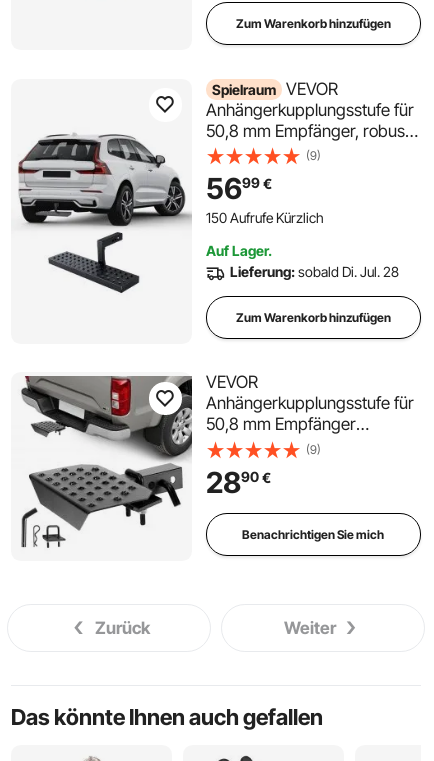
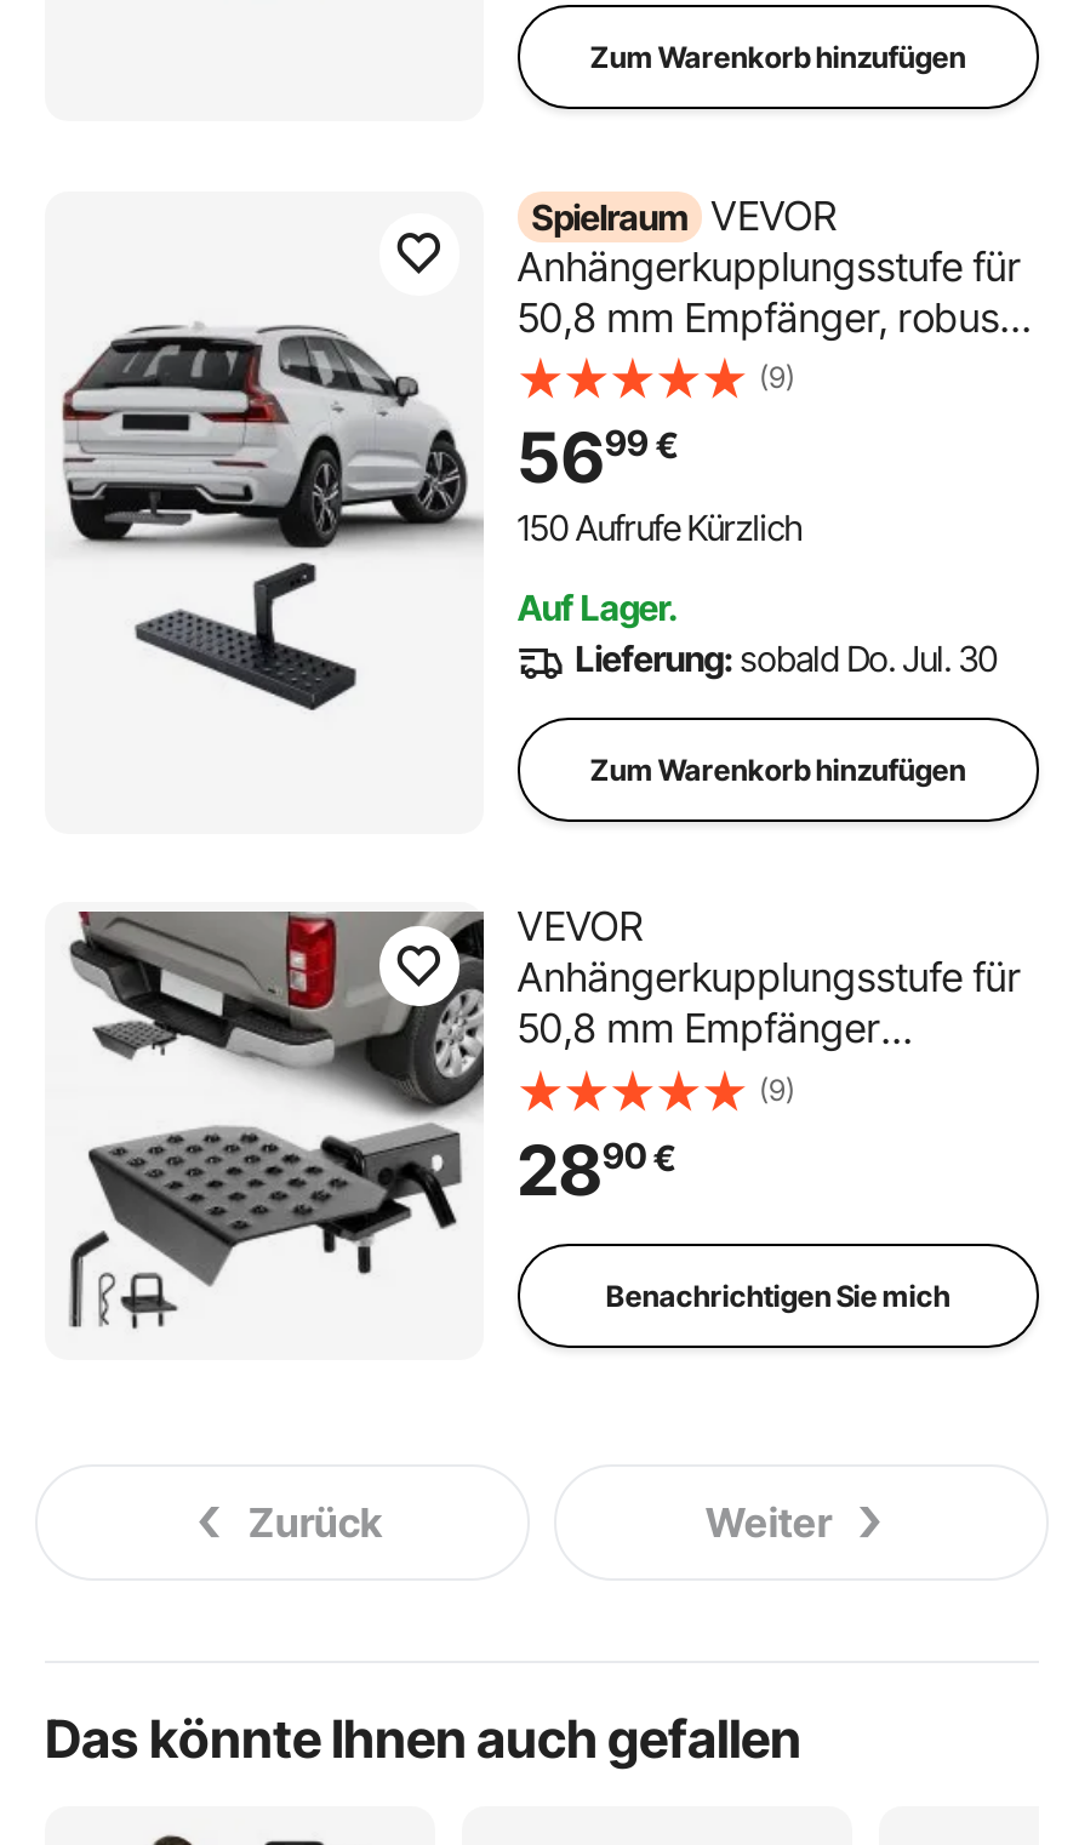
- Lieferung: sobald Di. Jul. 28
+ Lieferung: sobald Do. Jul. 30
